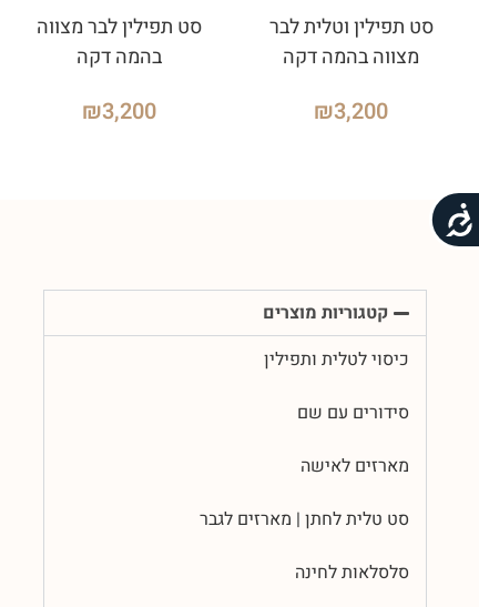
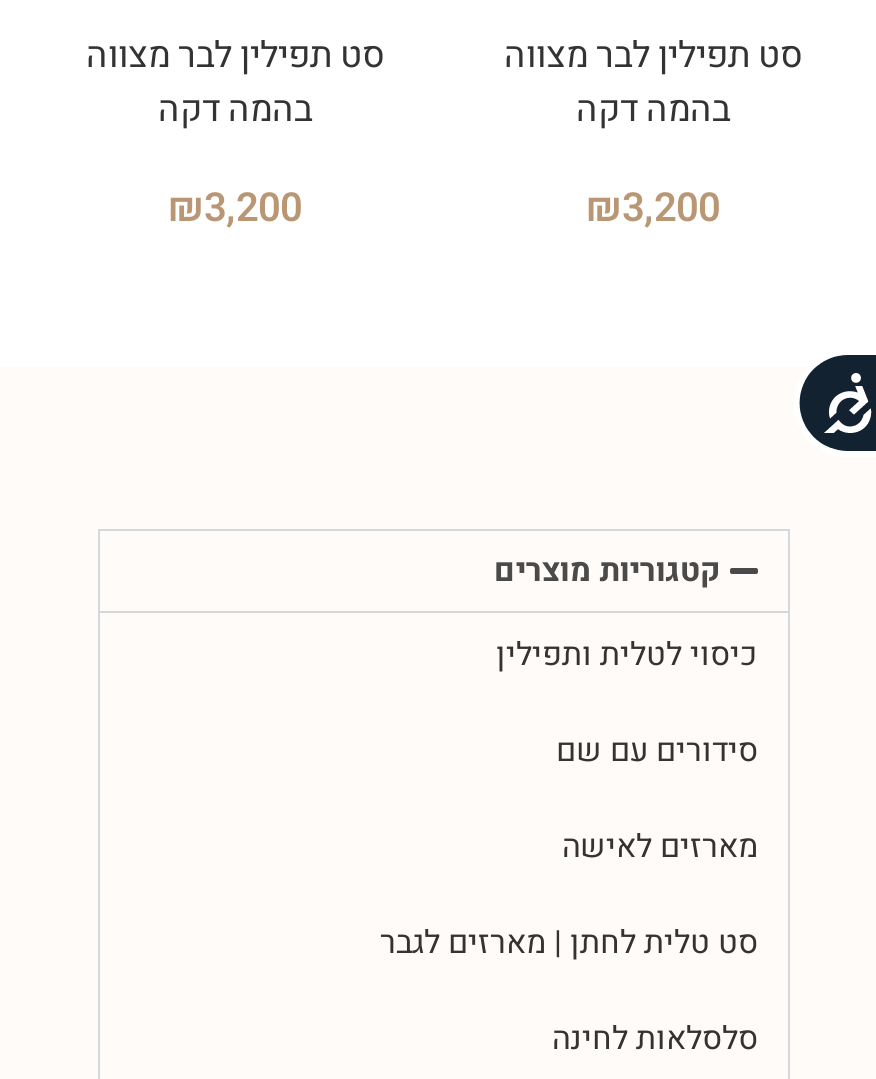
- סט תפילין וטלית לבר
- מצווה בהמה דקה
+ סט תפילין לבר מצווה
+ בהמה דקה
